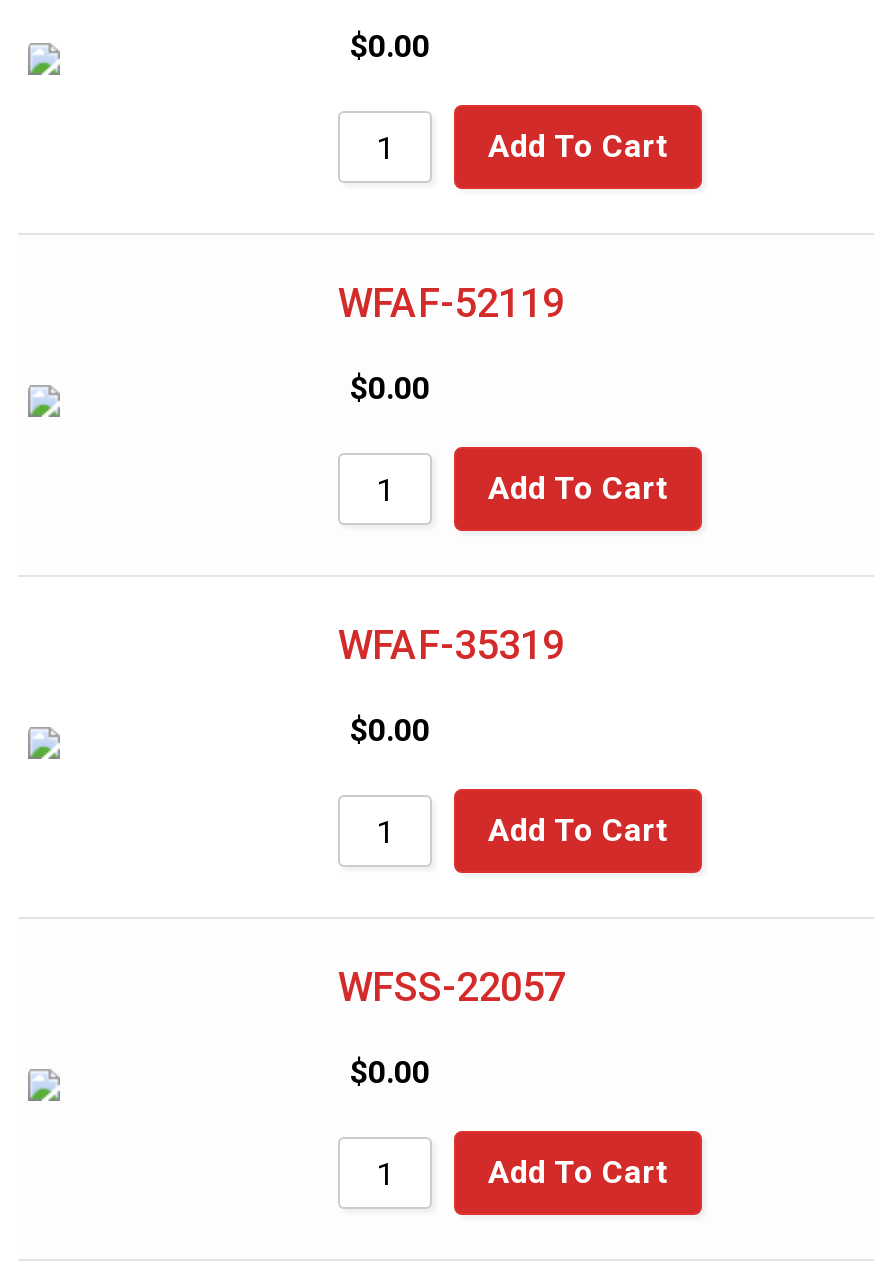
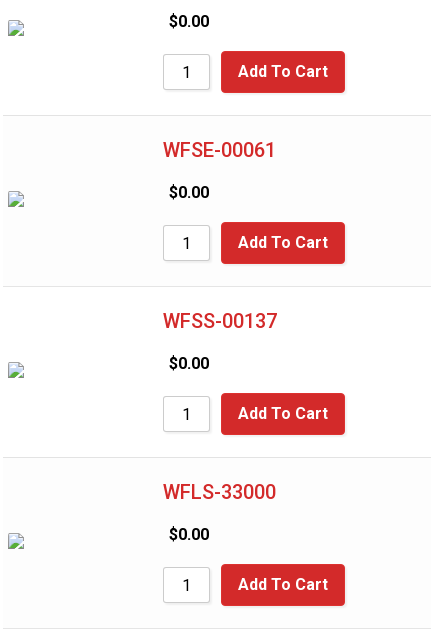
- WFAF-52119
+ WFSE-00061

- WFAF-35319
+ WFSS-00137

- WFSS-22057
+ WFLS-33000
